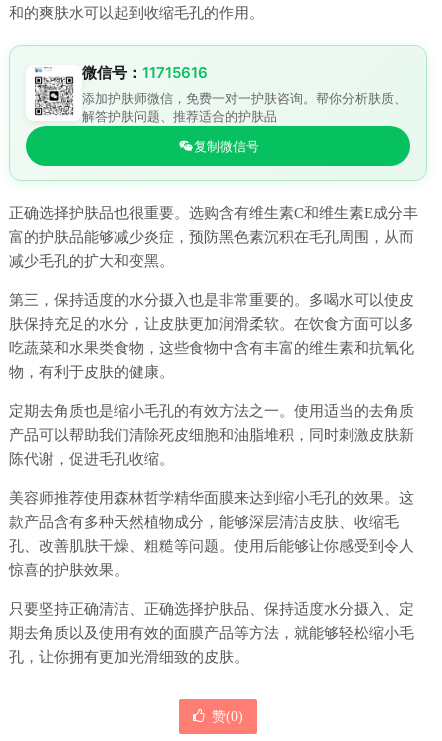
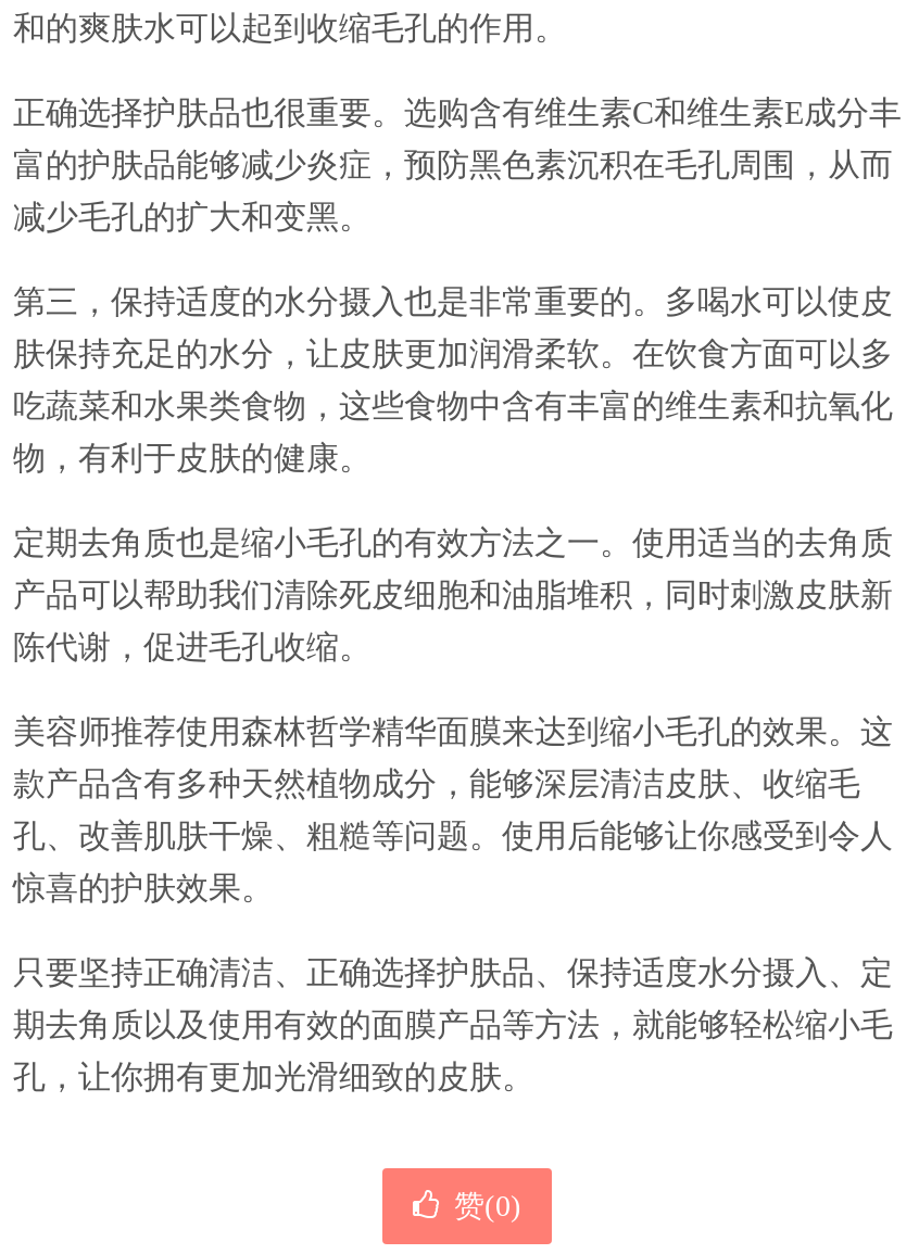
- [image]
- 微信号：11715616
- 添加护肤师微信，免费一对一护肤咨询。帮你分析肤质、
- 解答护肤问题、推荐适合的护肤品
- 复制微信号
